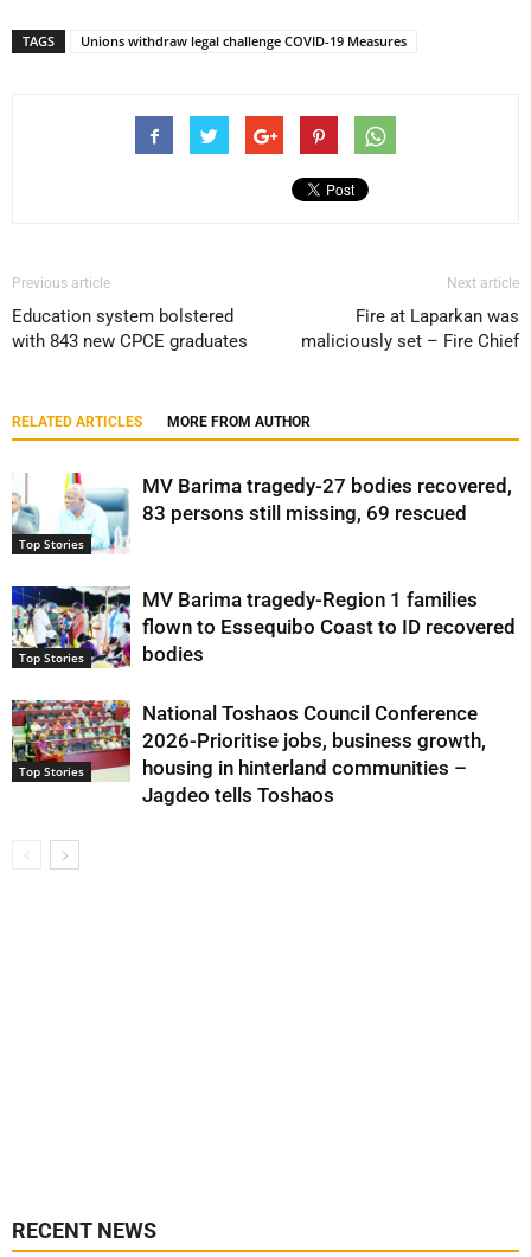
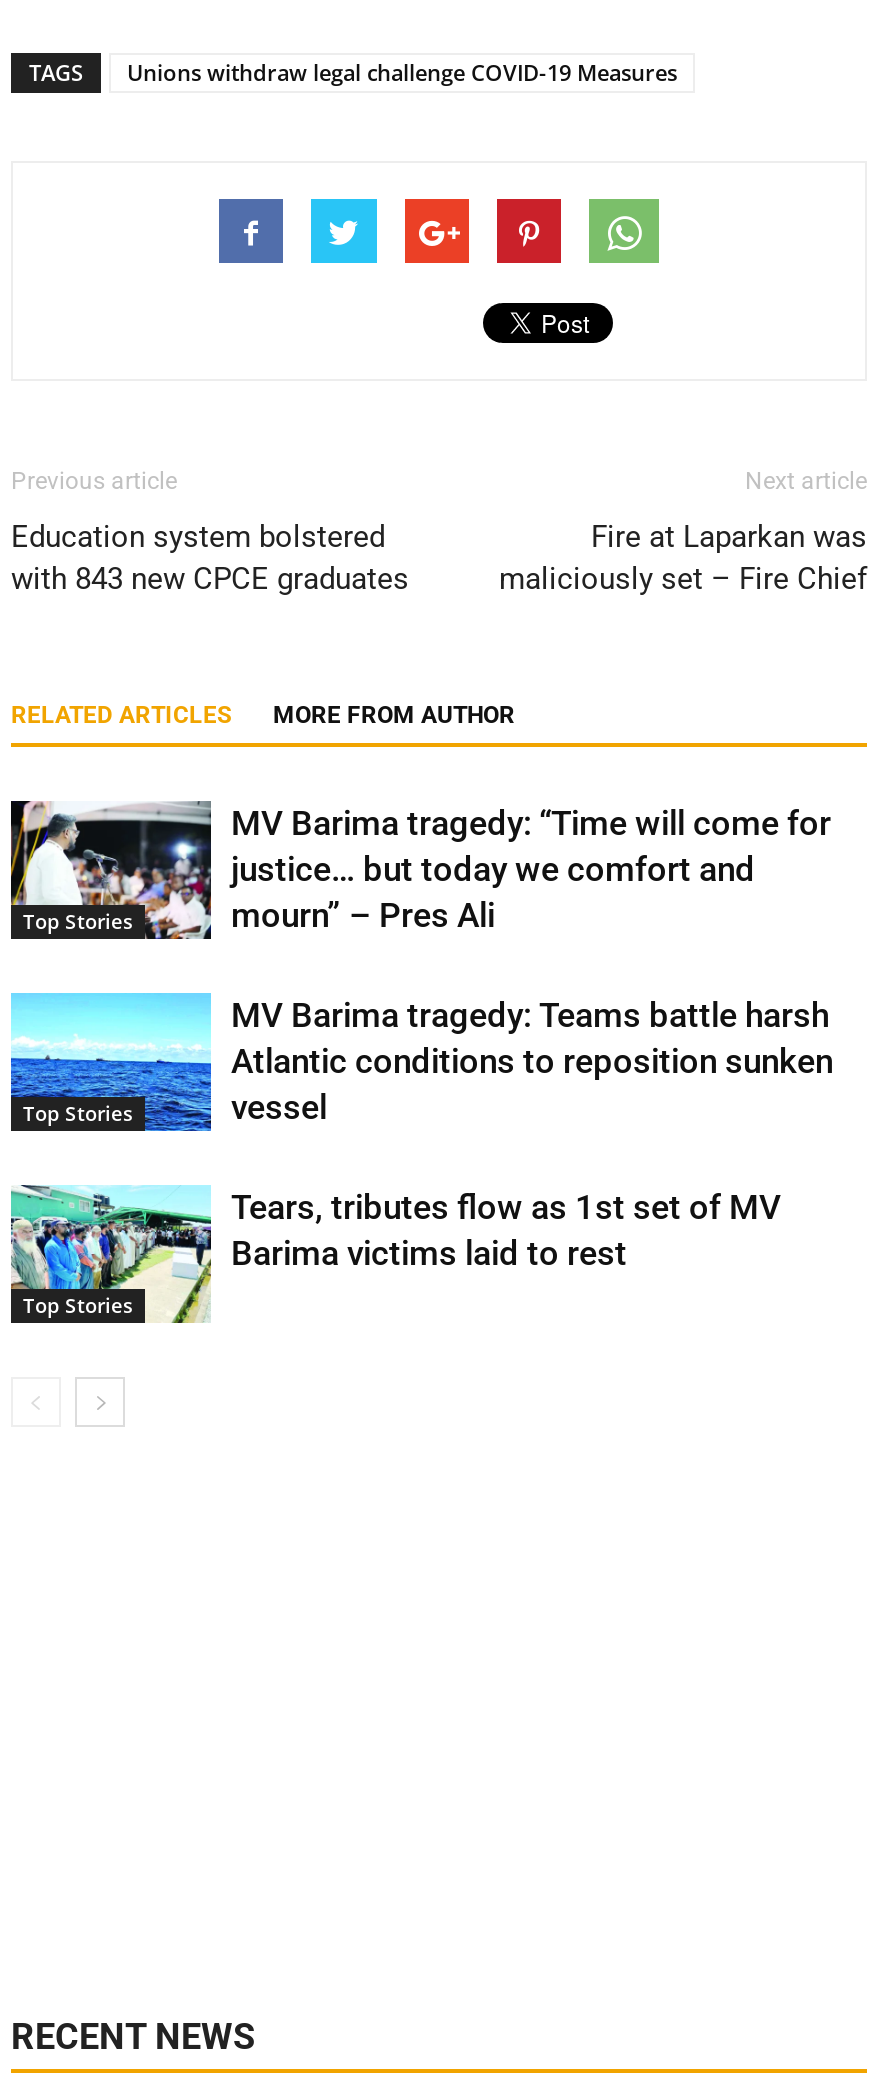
- [image]
- MV Barima tragedy-27 bodies recovered,
- 83 persons still missing, 69 rescued
+ [image]
+ MV Barima tragedy: “Time will come for
+ justice… but today we comfort and
+ mourn” – Pres Ali

- [image]
- MV Barima tragedy-Region 1 families
- flown to Essequibo Coast to ID recovered
- bodies
+ [image]
+ MV Barima tragedy: Teams battle harsh
+ Atlantic conditions to reposition sunken
+ vessel

- [image]
- National Toshaos Council Conference
- 2026-Prioritise jobs, business growth,
- housing in hinterland communities –
- Jagdeo tells Toshaos
+ [image]
+ Tears, tributes flow as 1st set of MV
+ Barima victims laid to rest
